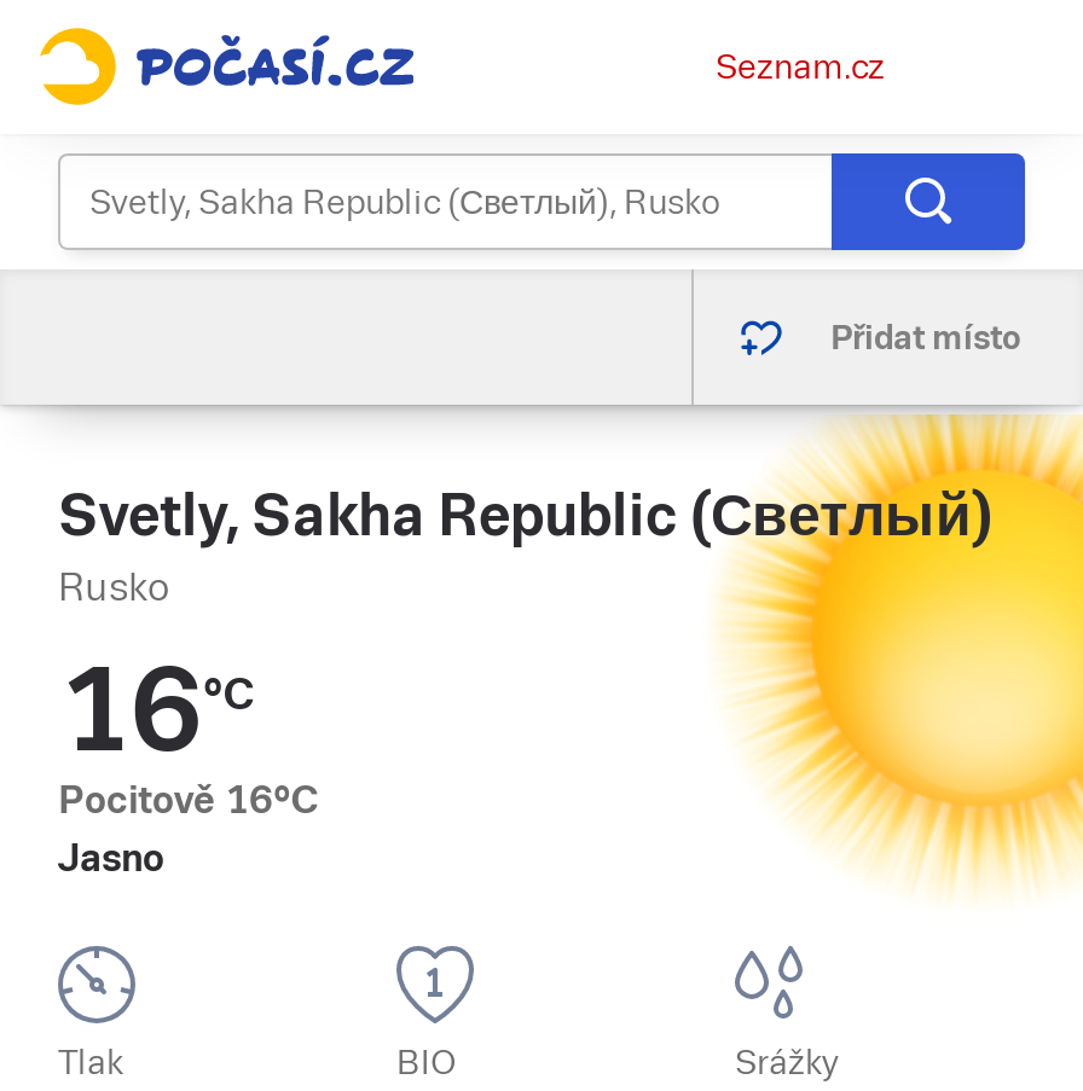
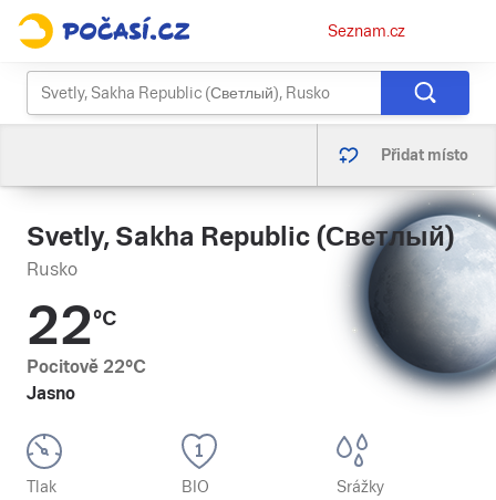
- [image]
+ [image]

- 16°C
+ 22°C

- Pocitově 16°C
+ Pocitově 22°C
